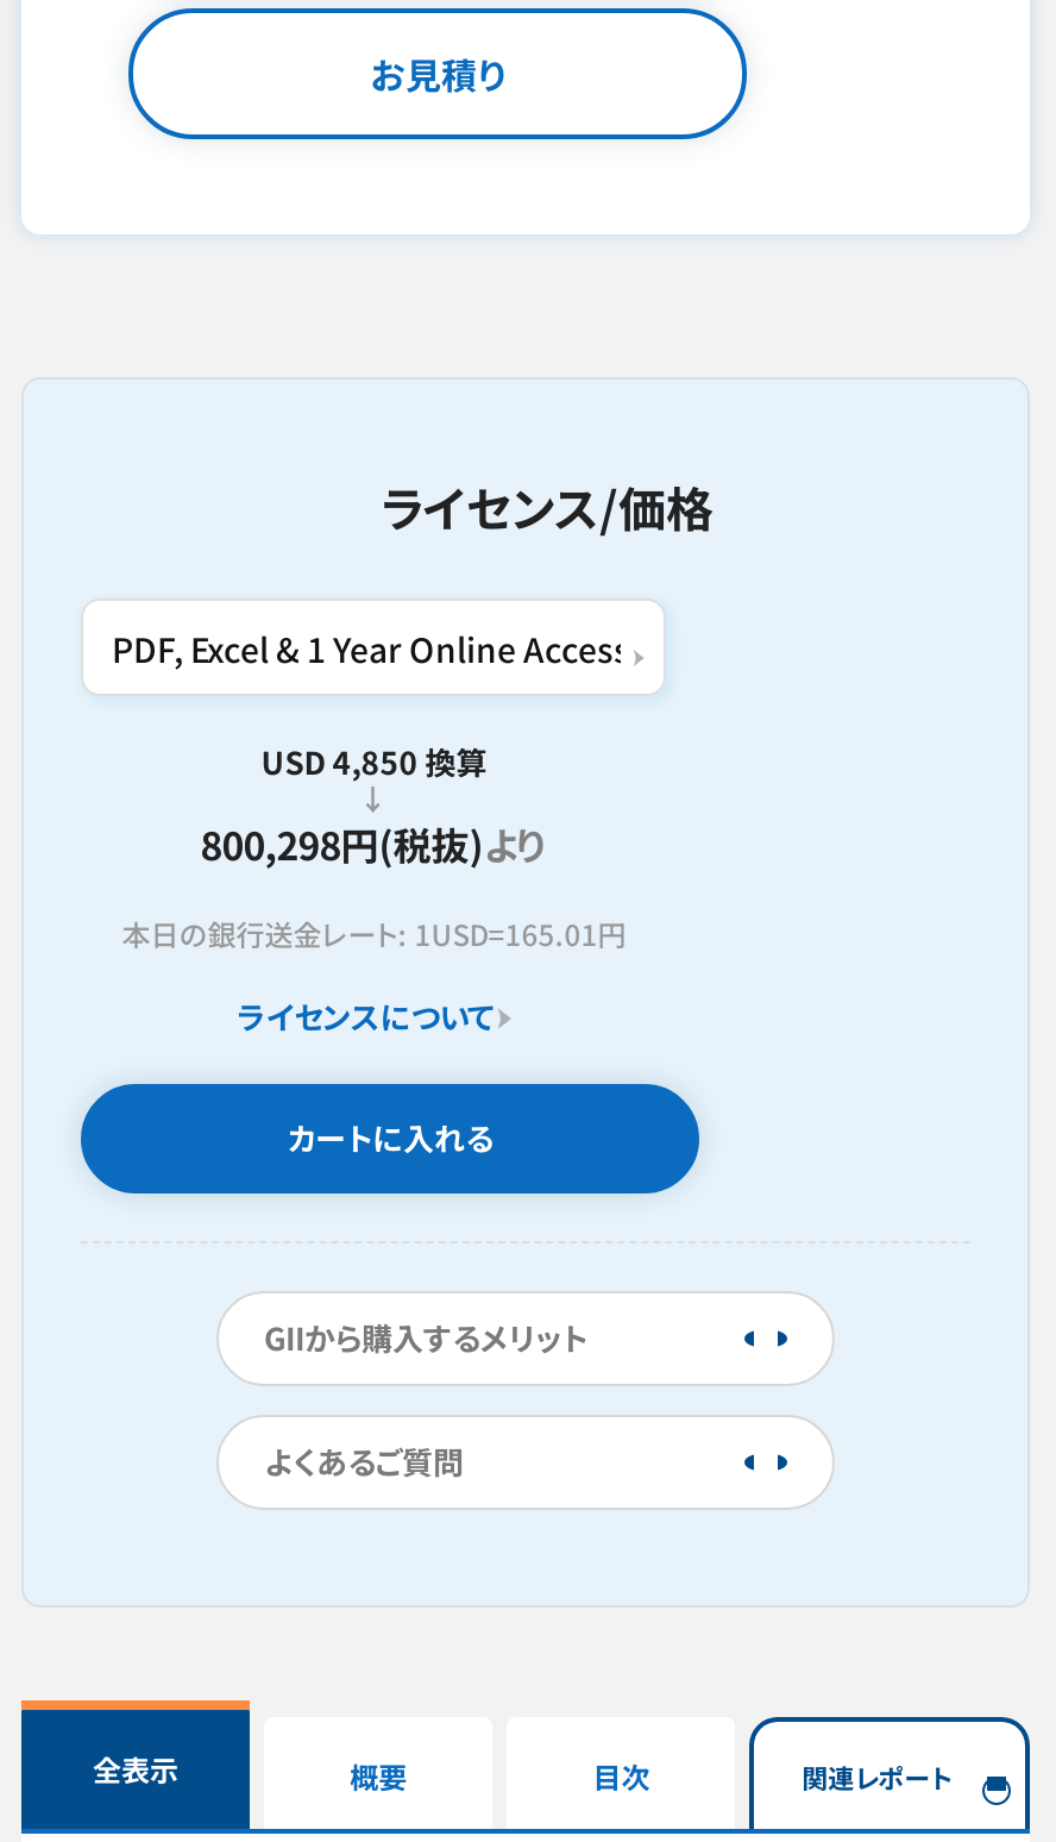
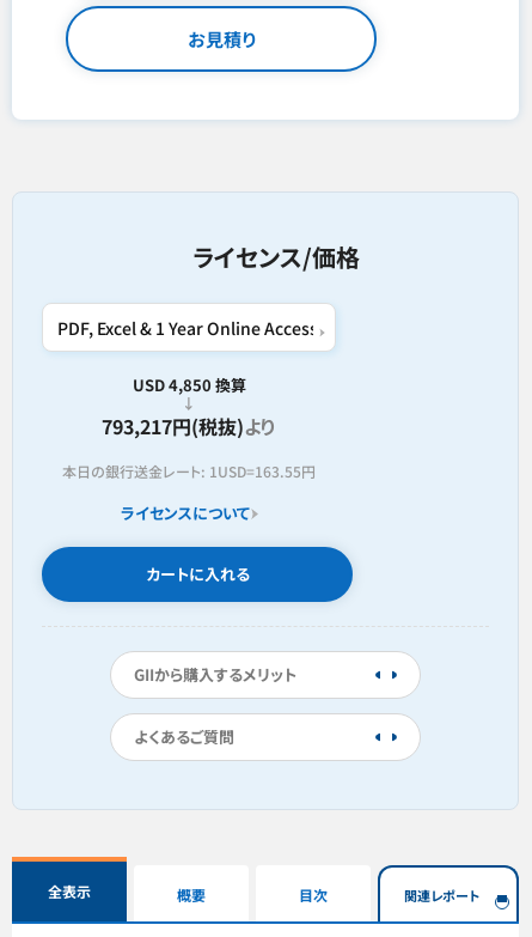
- 800,298円(税抜)より
+ 793,217円(税抜)より

- 本日の銀行送金レート: 1USD=165.01円
+ 本日の銀行送金レート: 1USD=163.55円
